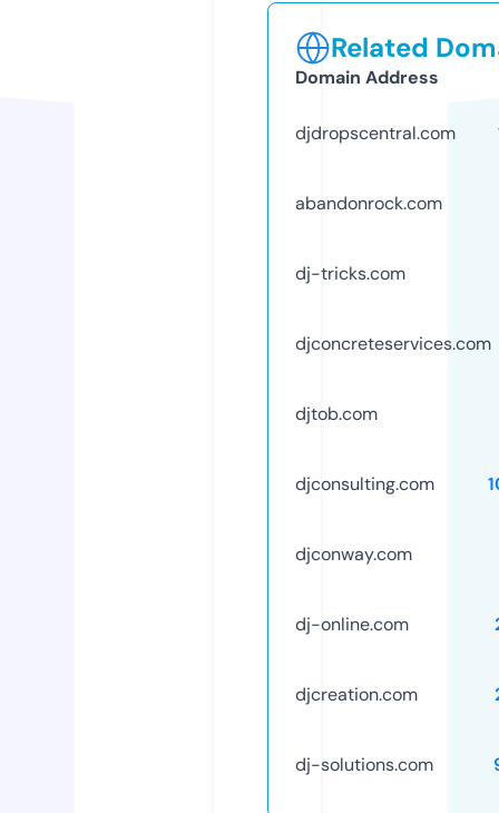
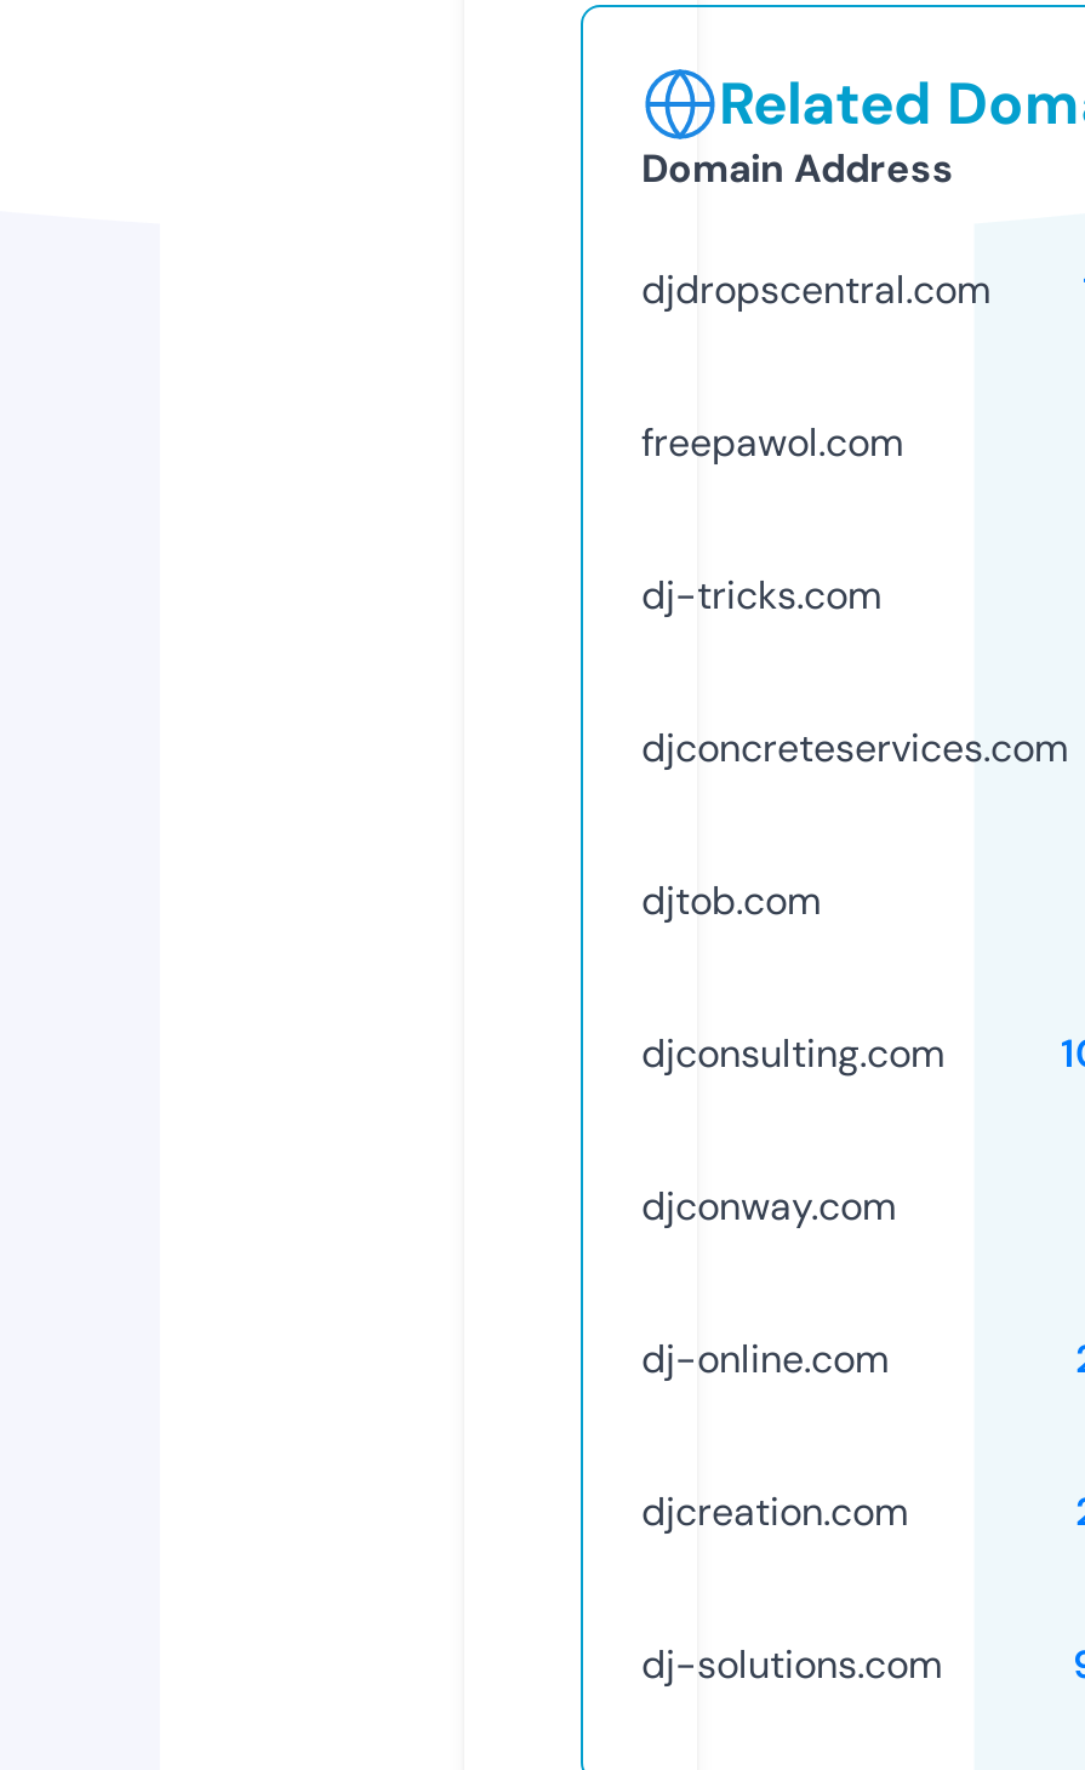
- abandonrock.com
+ freepawol.com
